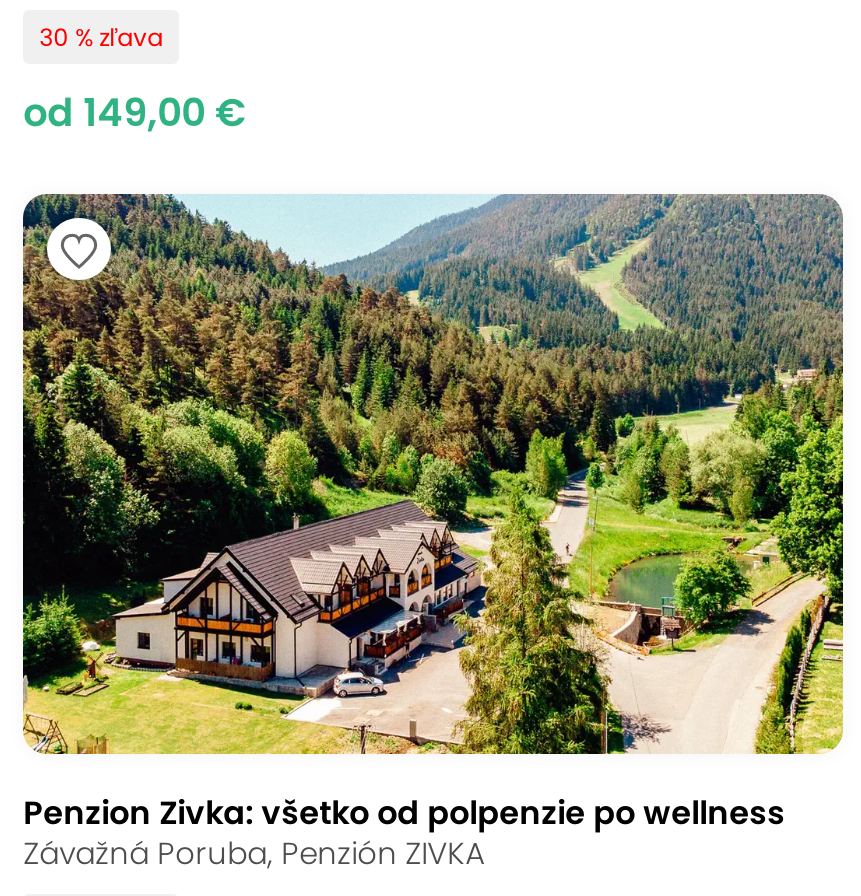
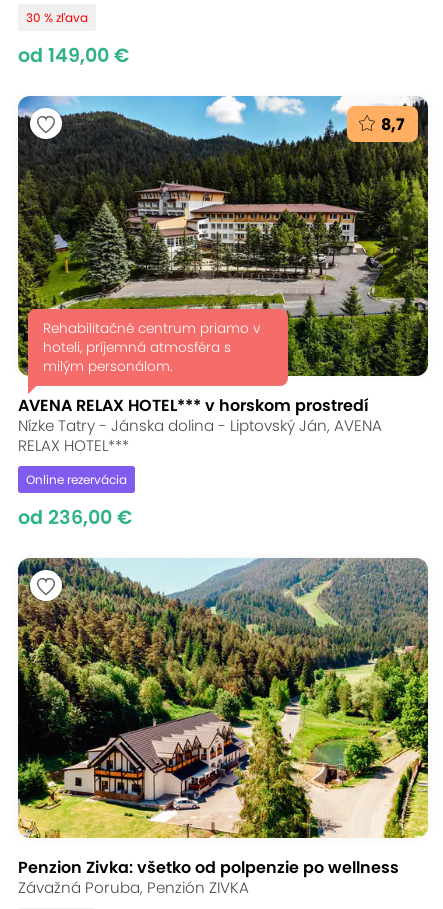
+ [image]
+ 8,7

+ Rehabilitačné centrum priamo v
+ hoteli, príjemná atmosféra s
+ milým personálom.
+ AVENA RELAX HOTEL*** v horskom prostredí
+ Nízke Tatry - Jánska dolina - Liptovský Ján, AVENA
+ RELAX HOTEL***
+ Online rezervácia
+ od 236,00 €
